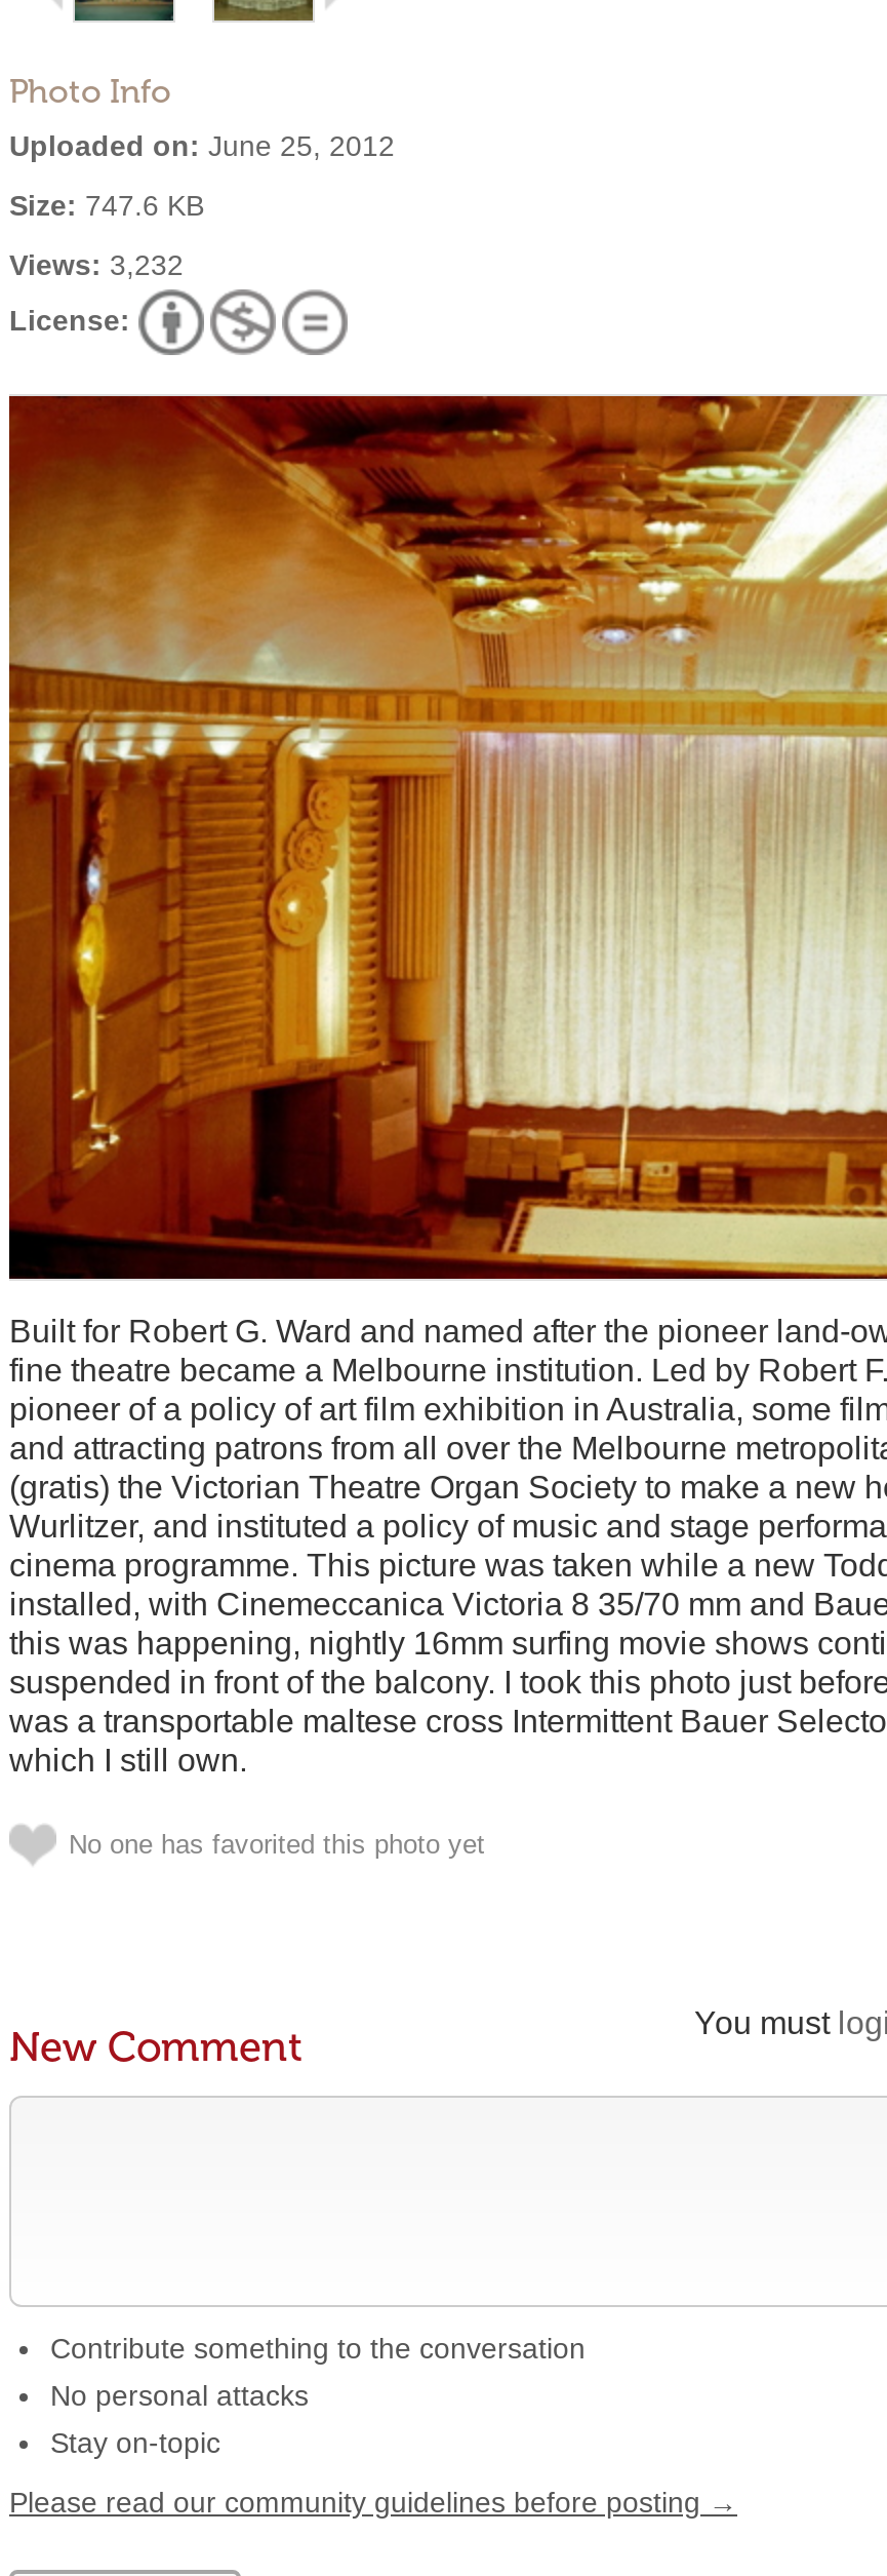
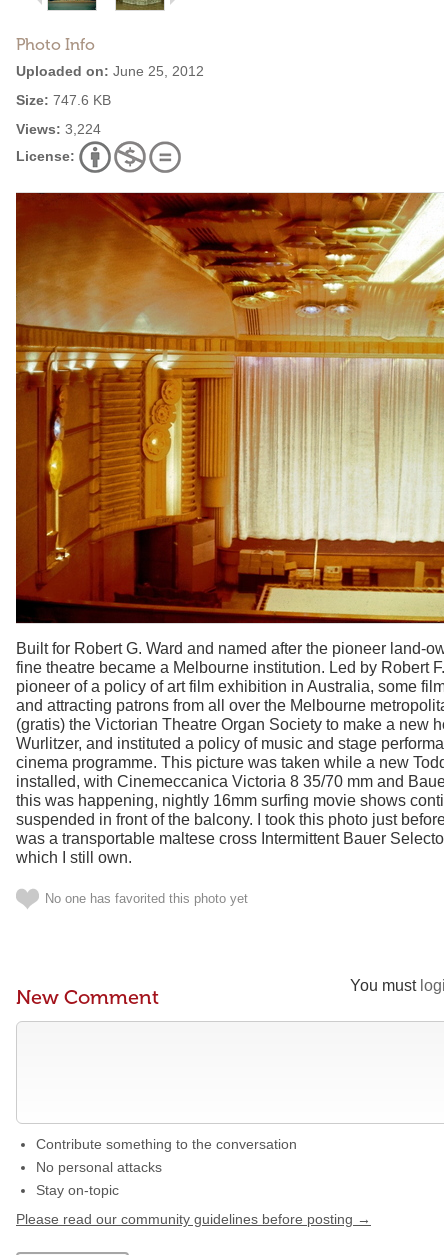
- Views: 3,232
+ Views: 3,224
